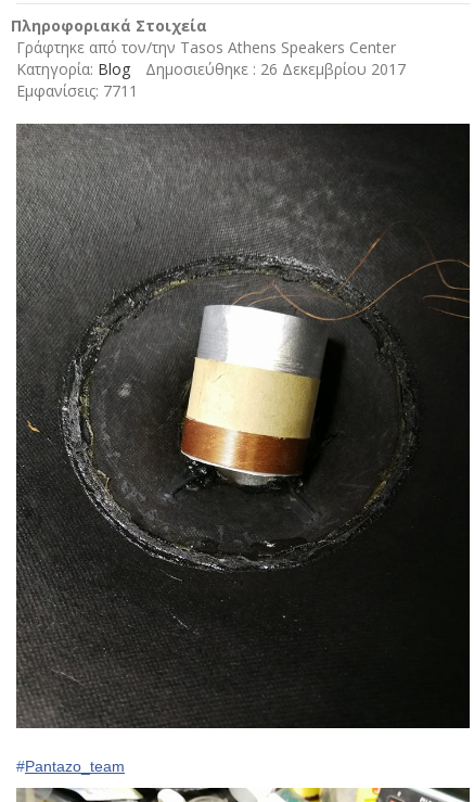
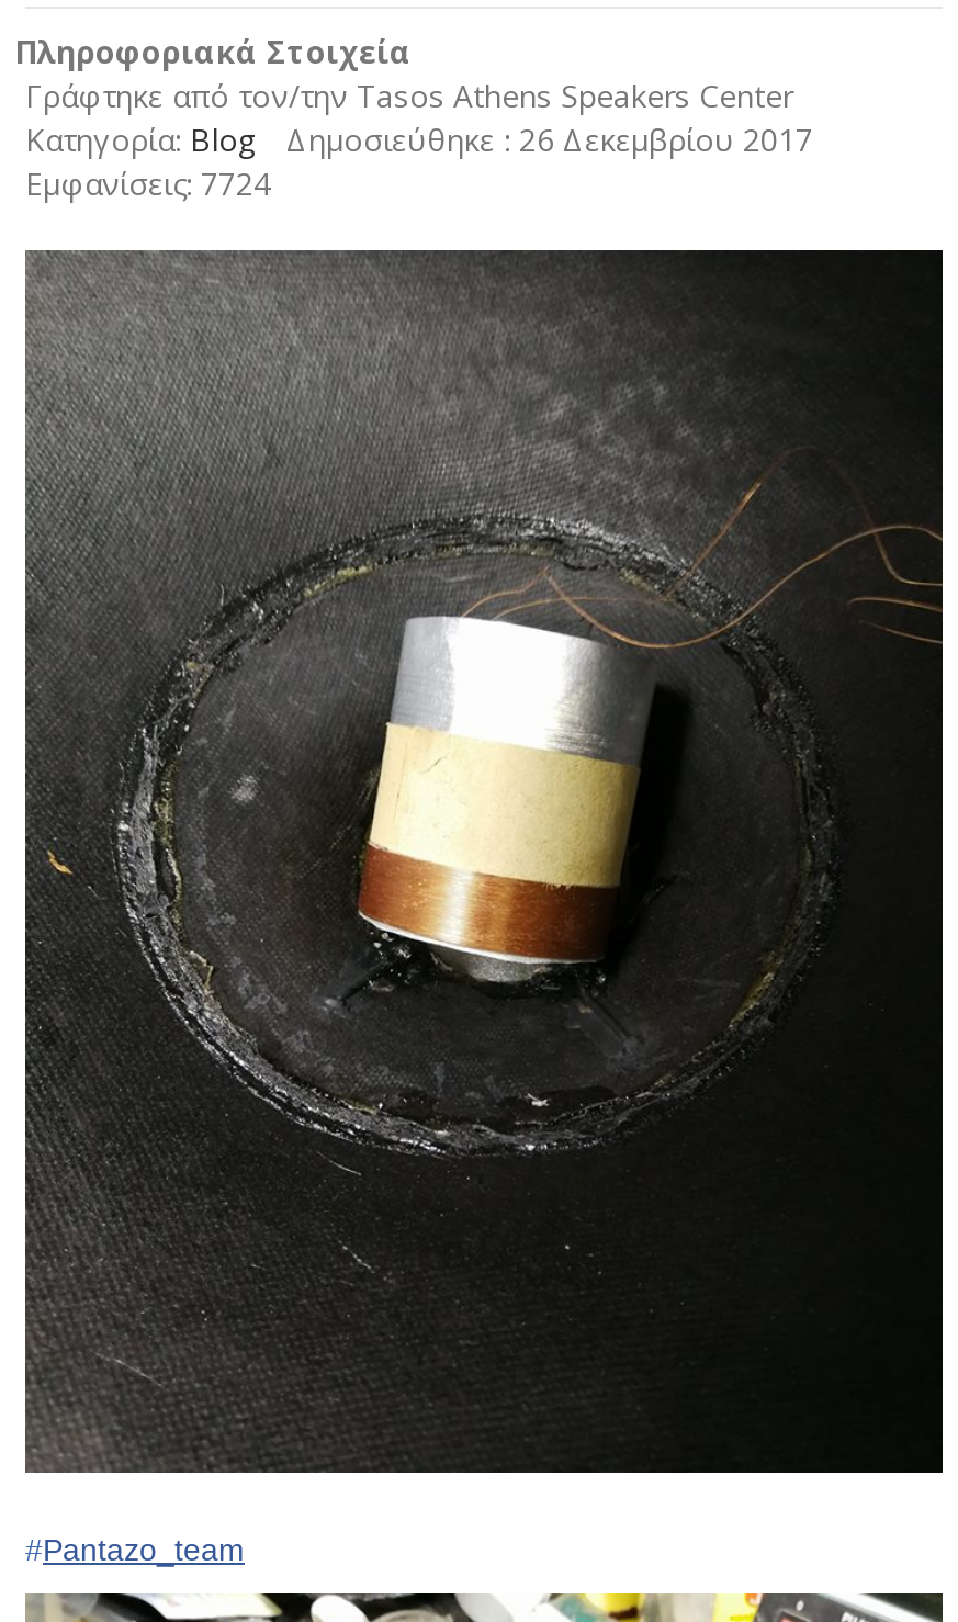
- Εμφανίσεις: 7711
+ Εμφανίσεις: 7724
